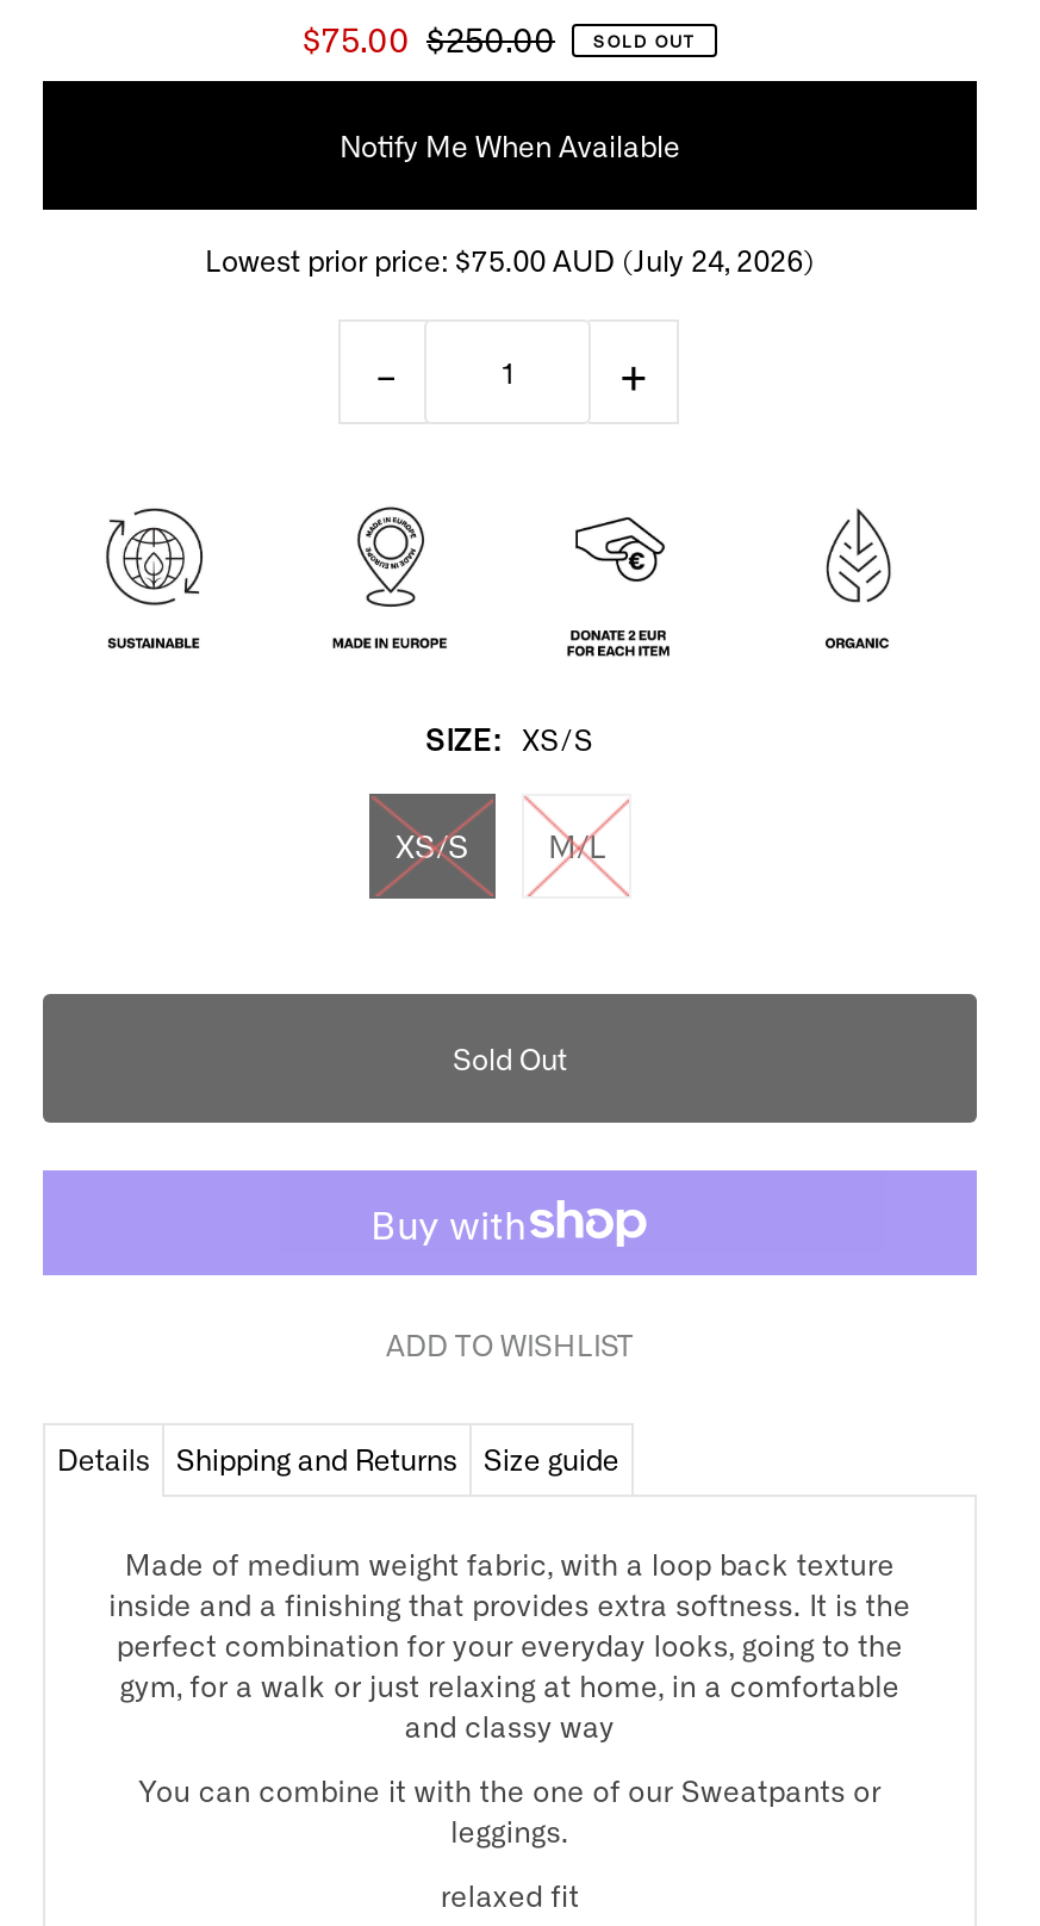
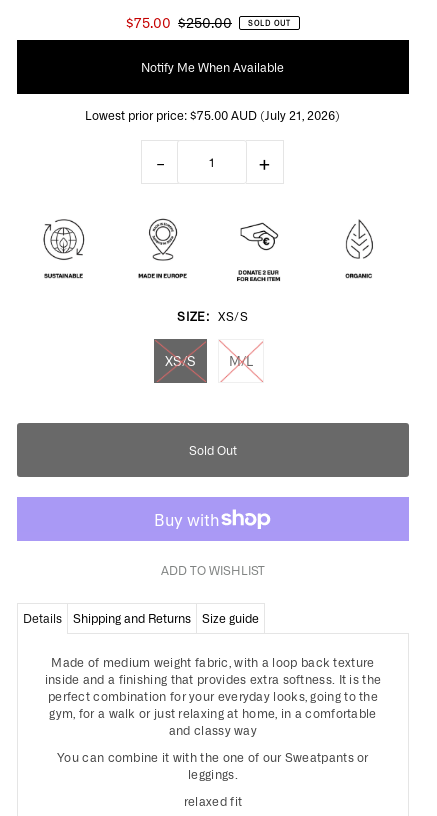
- Lowest prior price: $75.00 AUD (July 24, 2026)
+ Lowest prior price: $75.00 AUD (July 21, 2026)
